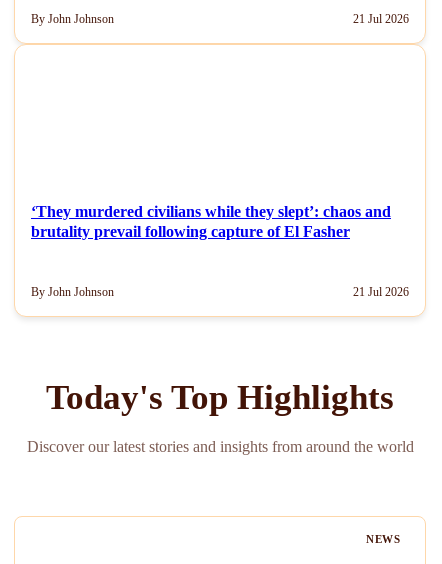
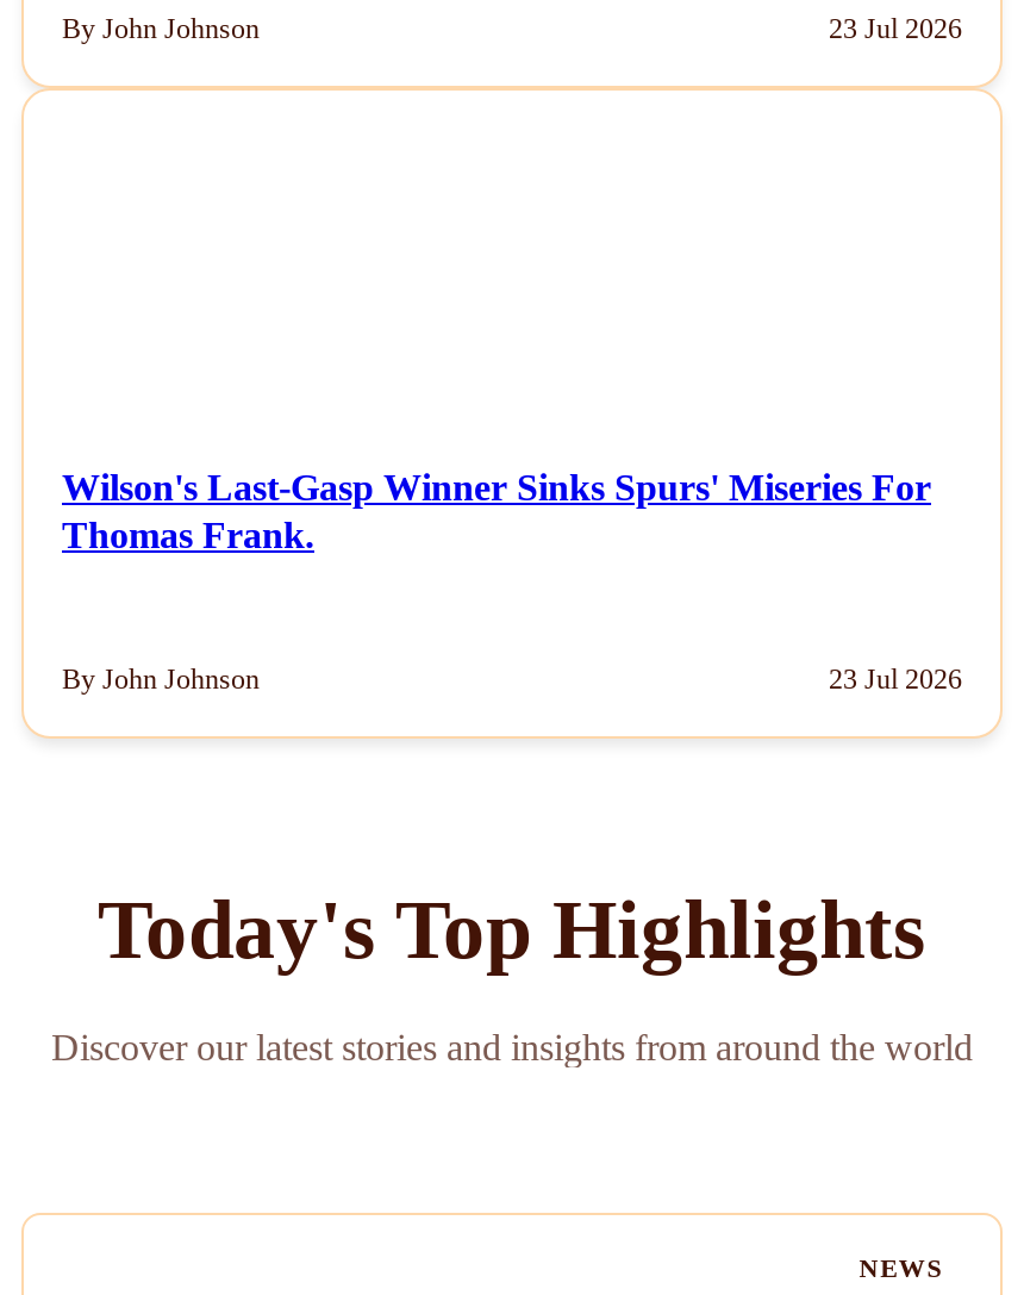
- 21 Jul 2026
+ 23 Jul 2026

- ‘They murdered civilians while they slept’: chaos and
- brutality prevail following capture of El Fasher
+ Wilson's Last-Gasp Winner Sinks Spurs' Miseries For
+ Thomas Frank.

- 21 Jul 2026
+ 23 Jul 2026
